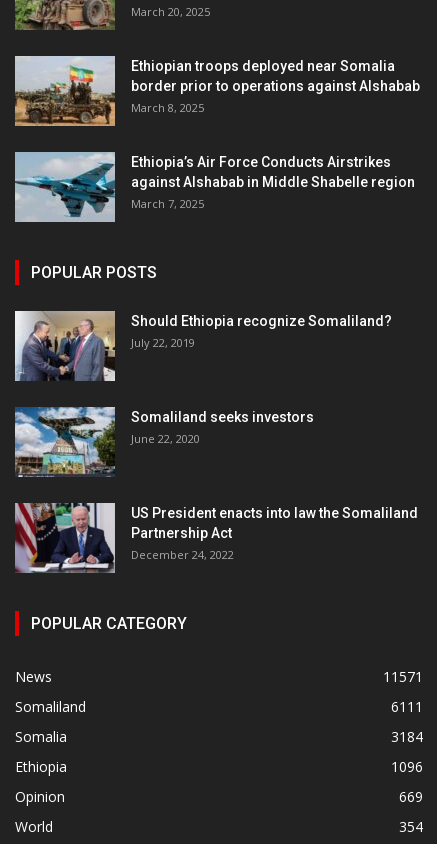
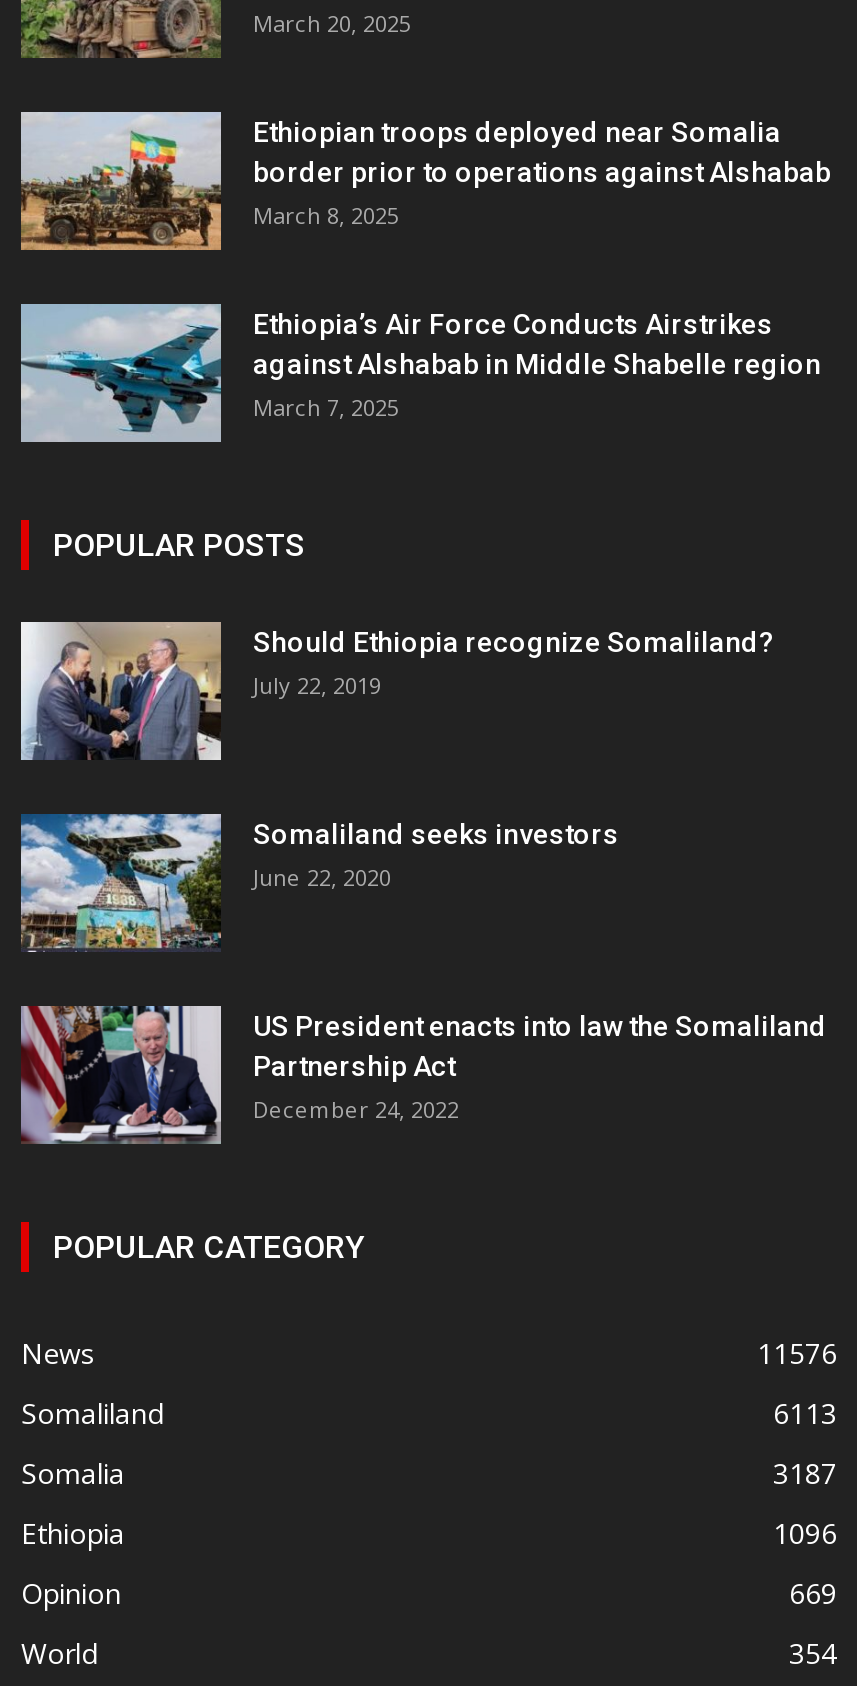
- 11571
+ 11576

- 6111
+ 6113

- 3184
+ 3187
